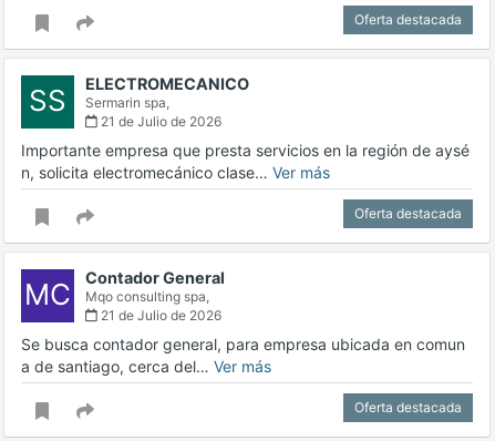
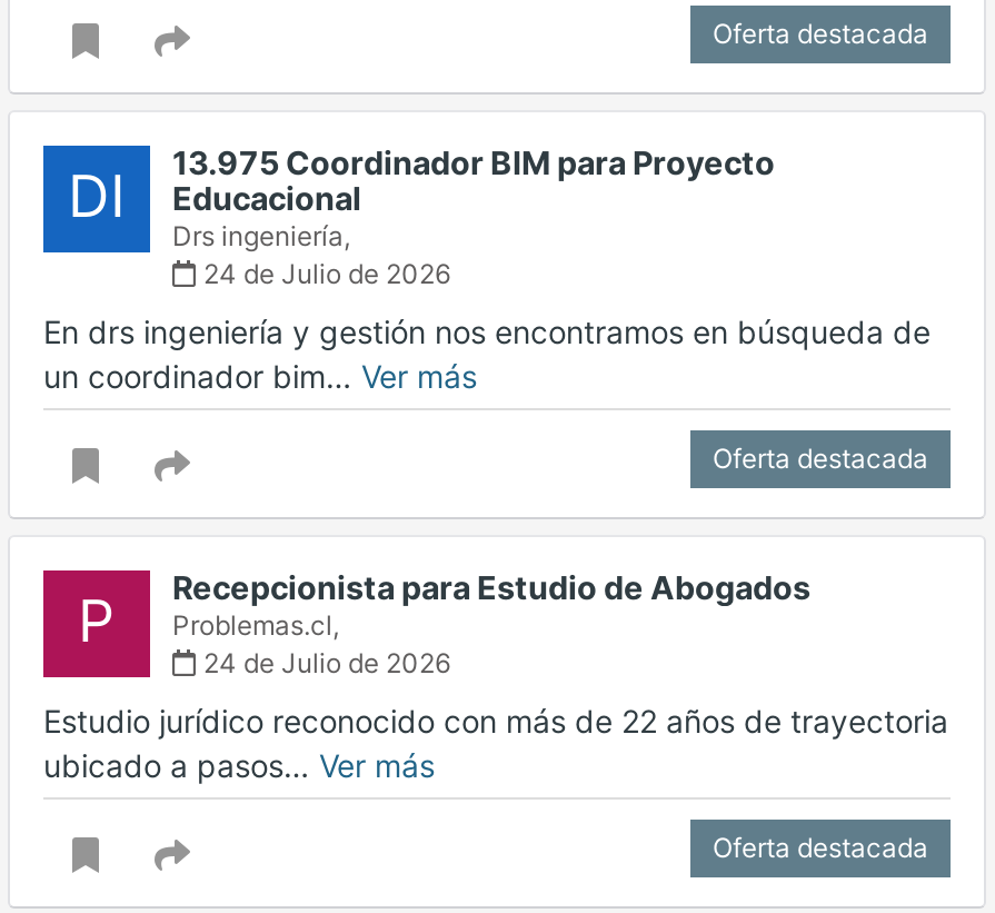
- SS
- ELECTROMECANICO
- Sermarin spa,
- 21 de Julio de 2026
+ DI
+ 13.975 Coordinador BIM para Proyecto
+ Educacional
+ Drs ingeniería,
+ 24 de Julio de 2026

- Importante empresa que presta servicios en la región de aysé
- n, solicita electromecánico clase… Ver más
+ En drs ingeniería y gestión nos encontramos en búsqueda de
+ un coordinador bim… Ver más

- MC
- Contador General
- Mqo consulting spa,
- 21 de Julio de 2026
+ P
+ Recepcionista para Estudio de Abogados
+ Problemas.cl,
+ 24 de Julio de 2026

- Se busca contador general, para empresa ubicada en comun
- a de santiago, cerca del… Ver más
+ Estudio jurídico reconocido con más de 22 años de trayectoria
+ ubicado a pasos… Ver más
